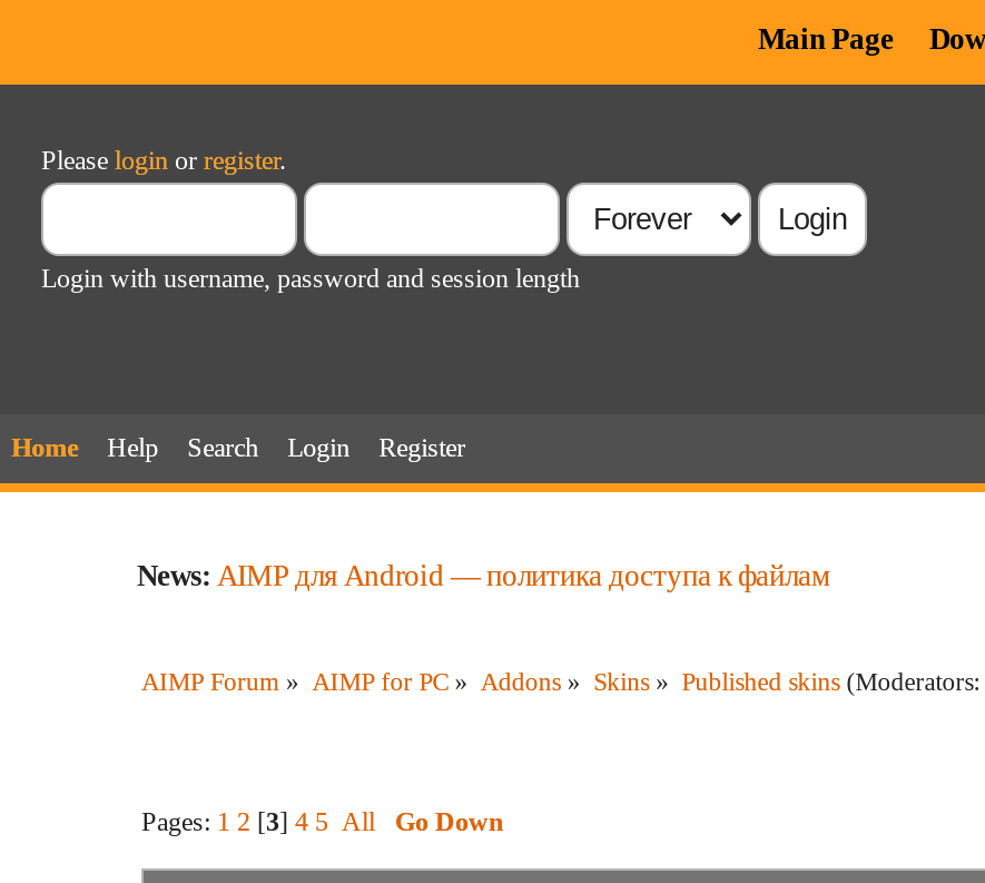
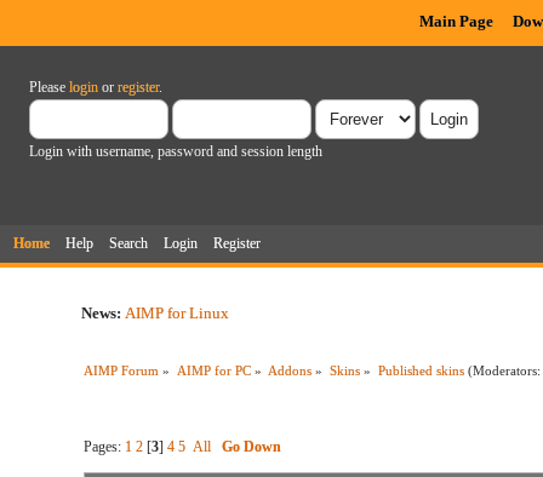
- News: AIMP для Android — политика доступа к файлам
+ News: AIMP for Linux
